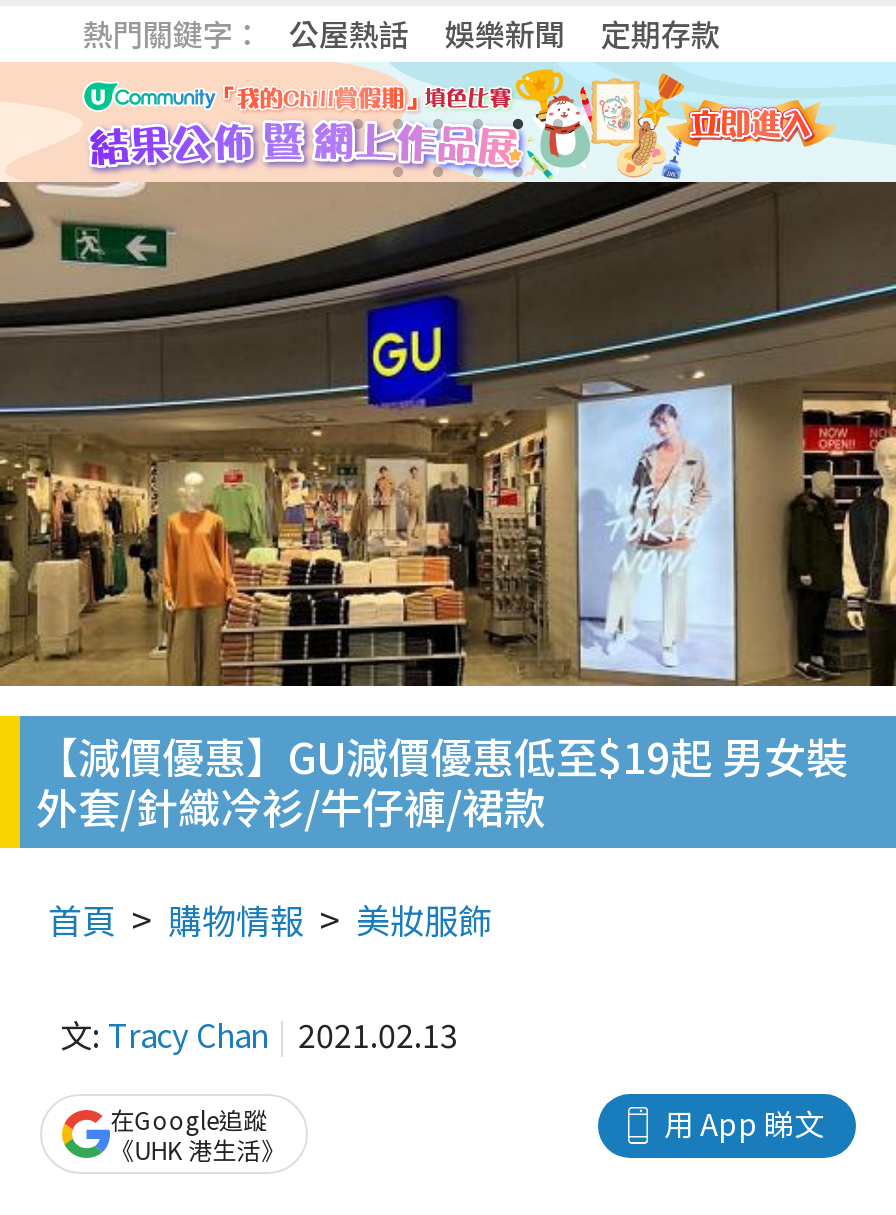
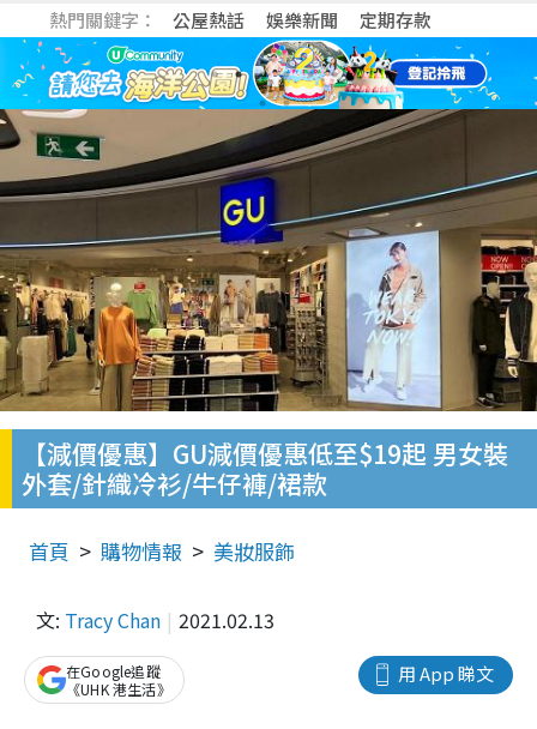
- [image]
+ [image]
